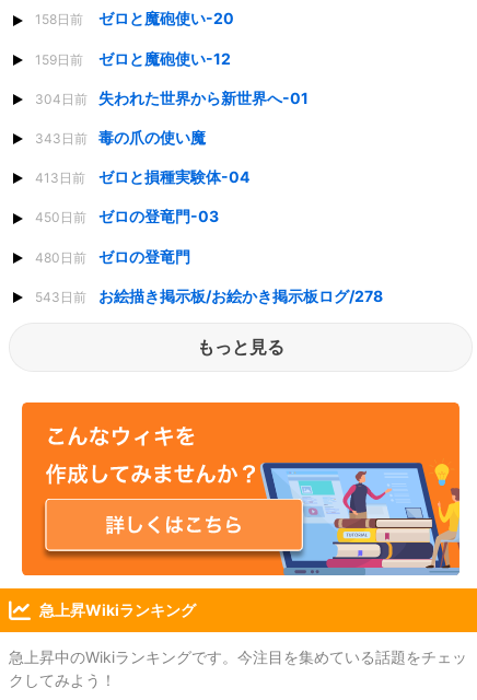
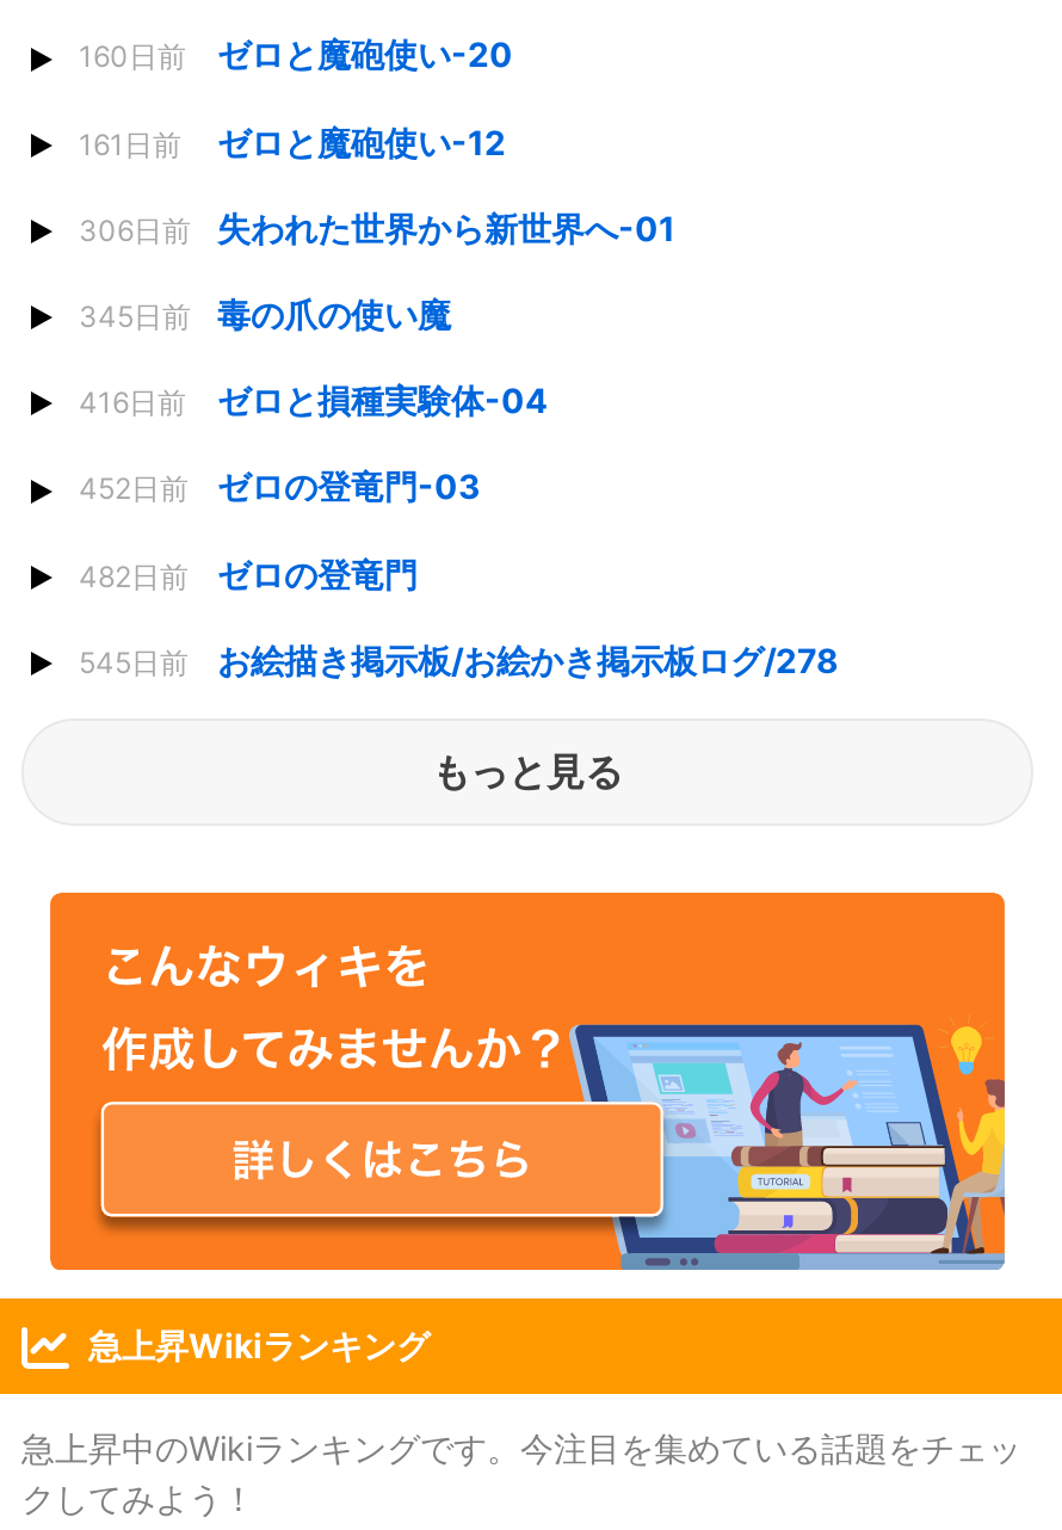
- 158日前 ゼロと魔砲使い-20
+ 160日前 ゼロと魔砲使い-20

- 159日前 ゼロと魔砲使い-12
+ 161日前 ゼロと魔砲使い-12

- 304日前 失われた世界から新世界へ-01
+ 306日前 失われた世界から新世界へ-01

- 343日前 毒の爪の使い魔
+ 345日前 毒の爪の使い魔

- 413日前 ゼロと損種実験体-04
+ 416日前 ゼロと損種実験体-04

- 450日前 ゼロの登竜門-03
+ 452日前 ゼロの登竜門-03

- 480日前 ゼロの登竜門
+ 482日前 ゼロの登竜門

- 543日前 お絵描き掲示板/お絵かき掲示板ログ/278
+ 545日前 お絵描き掲示板/お絵かき掲示板ログ/278
